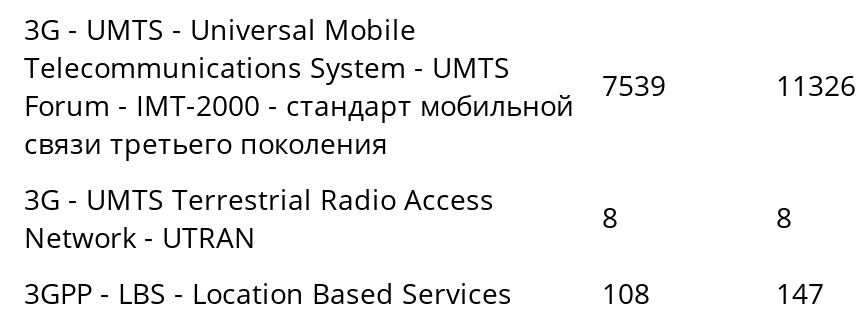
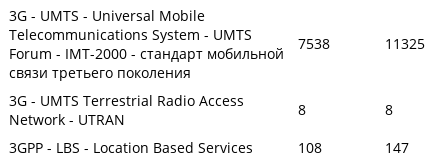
- 7539
+ 7538

- 11326
+ 11325
